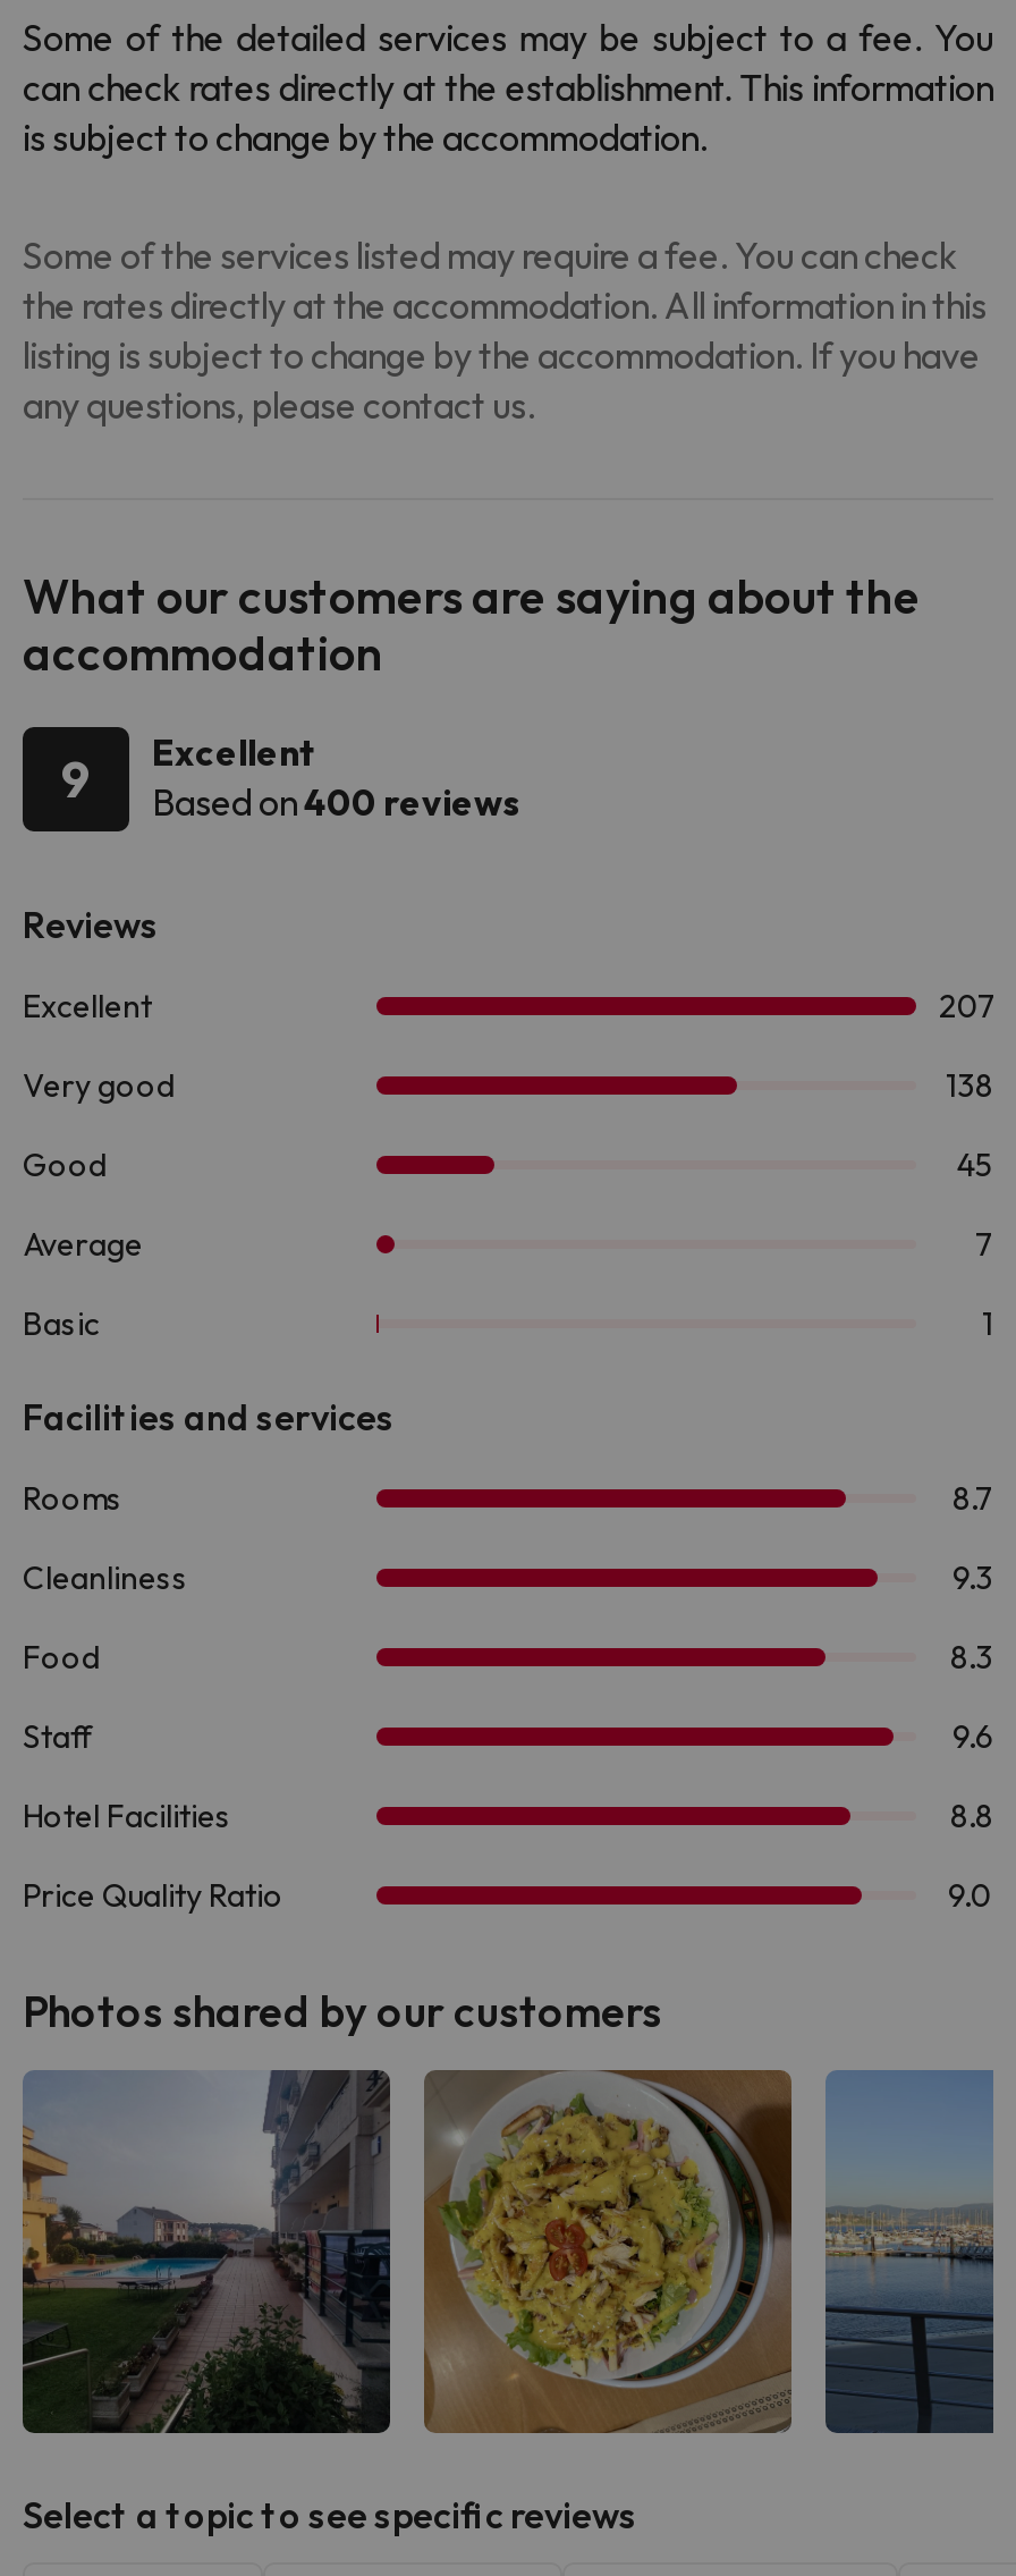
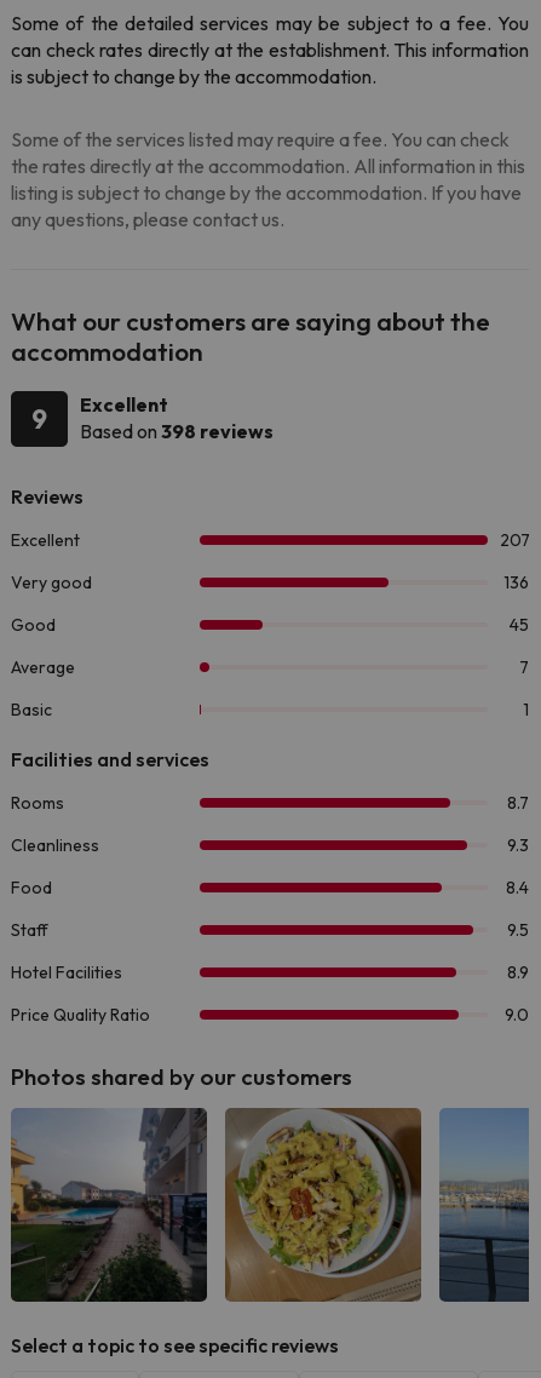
- Based on400 reviews
+ Based on398 reviews
